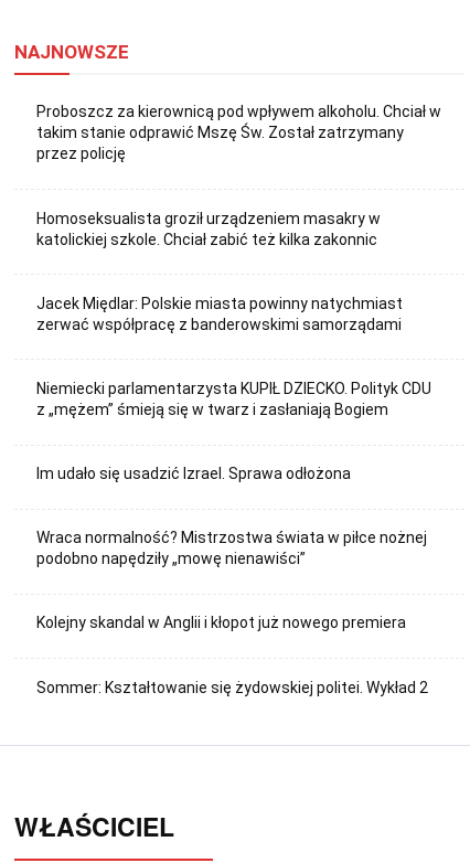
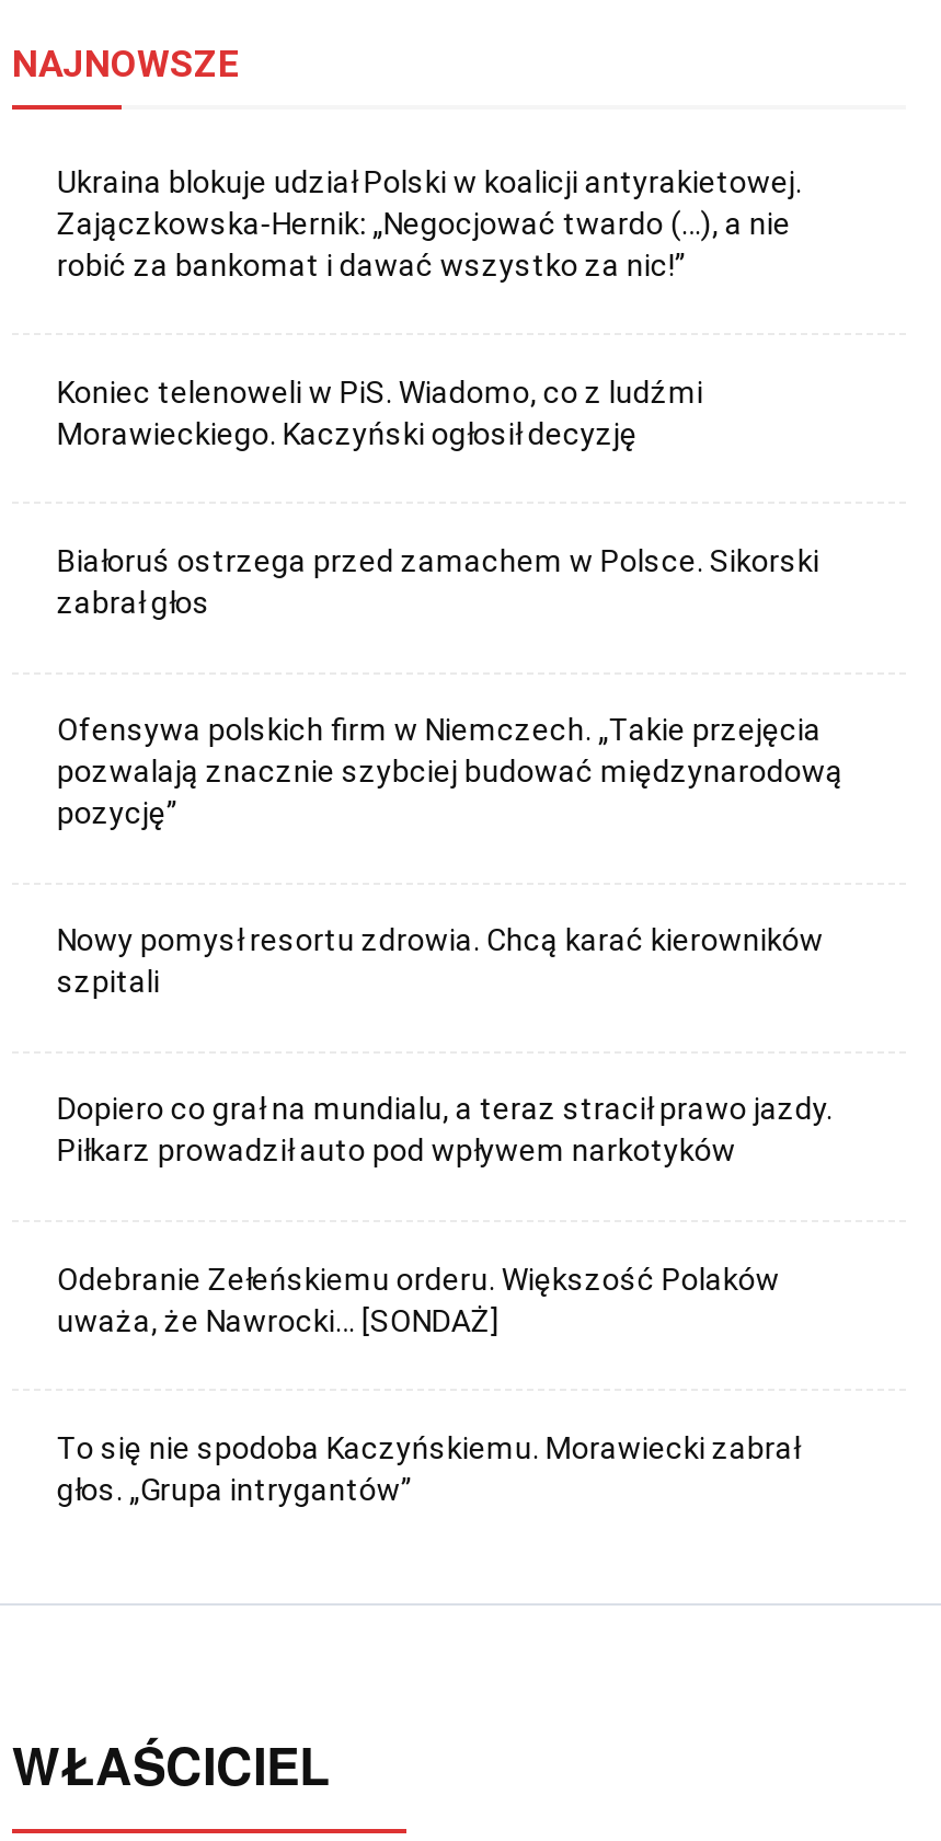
- Proboszcz za kierownicą pod wpływem alkoholu. Chciał w
- takim stanie odprawić Mszę Św. Został zatrzymany
- przez policję
+ Ukraina blokuje udział Polski w koalicji antyrakietowej.
+ Zajączkowska-Hernik: „Negocjować twardo (…), a nie
+ robić za bankomat i dawać wszystko za nic!”

- Homoseksualista groził urządzeniem masakry w
- katolickiej szkole. Chciał zabić też kilka zakonnic
+ Koniec telenoweli w PiS. Wiadomo, co z ludźmi
+ Morawieckiego. Kaczyński ogłosił decyzję

- Jacek Międlar: Polskie miasta powinny natychmiast
- zerwać współpracę z banderowskimi samorządami
+ Białoruś ostrzega przed zamachem w Polsce. Sikorski
+ zabrał głos

- Niemiecki parlamentarzysta KUPIŁ DZIECKO. Polityk CDU
- z „mężem” śmieją się w twarz i zasłaniają Bogiem
+ Ofensywa polskich firm w Niemczech. „Takie przejęcia
+ pozwalają znacznie szybciej budować międzynarodową
+ pozycję”

- Im udało się usadzić Izrael. Sprawa odłożona
+ Nowy pomysł resortu zdrowia. Chcą karać kierowników
+ szpitali

- Wraca normalność? Mistrzostwa świata w piłce nożnej
- podobno napędziły „mowę nienawiści”
+ Dopiero co grał na mundialu, a teraz stracił prawo jazdy.
+ Piłkarz prowadził auto pod wpływem narkotyków

- Kolejny skandal w Anglii i kłopot już nowego premiera
+ Odebranie Zełeńskiemu orderu. Większość Polaków
+ uważa, że Nawrocki… [SONDAŻ]

- Sommer: Kształtowanie się żydowskiej politei. Wykład 2
+ To się nie spodoba Kaczyńskiemu. Morawiecki zabrał
+ głos. „Grupa intrygantów”
